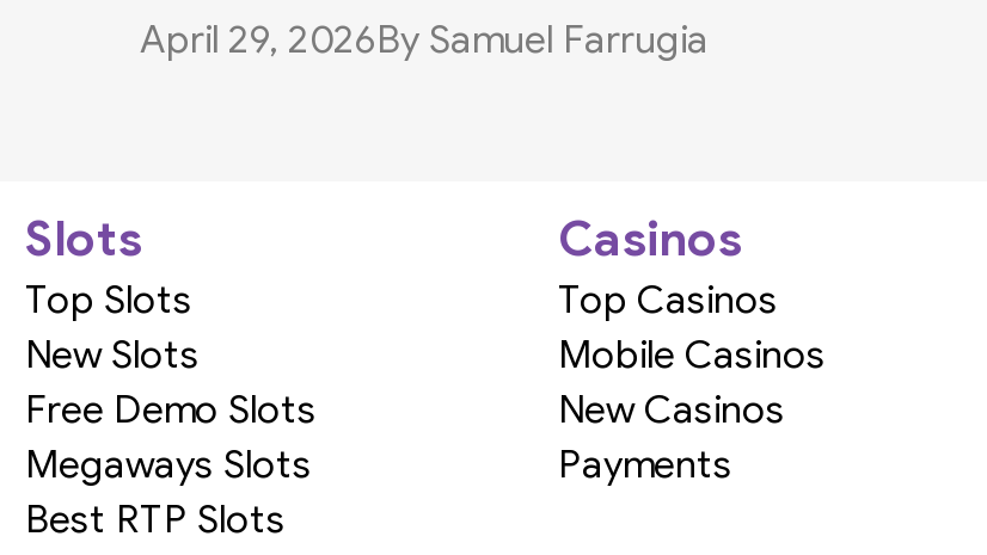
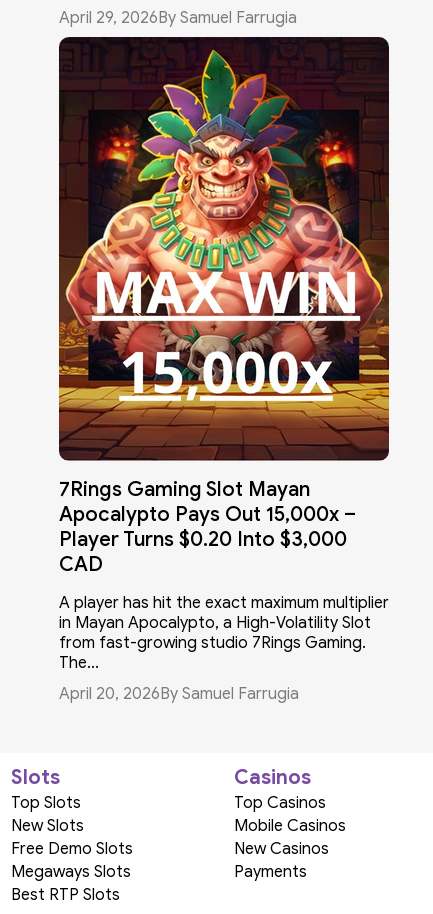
+ [image]
+ 7Rings Gaming Slot Mayan
+ Apocalypto Pays Out 15,000x –
+ Player Turns $0.20 Into $3,000
+ CAD
+ A player has hit the exact maximum multiplier
+ in Mayan Apocalypto, a High-Volatility Slot
+ from fast-growing studio 7Rings Gaming.
+ The...
+ April 20, 2026By Samuel Farrugia
